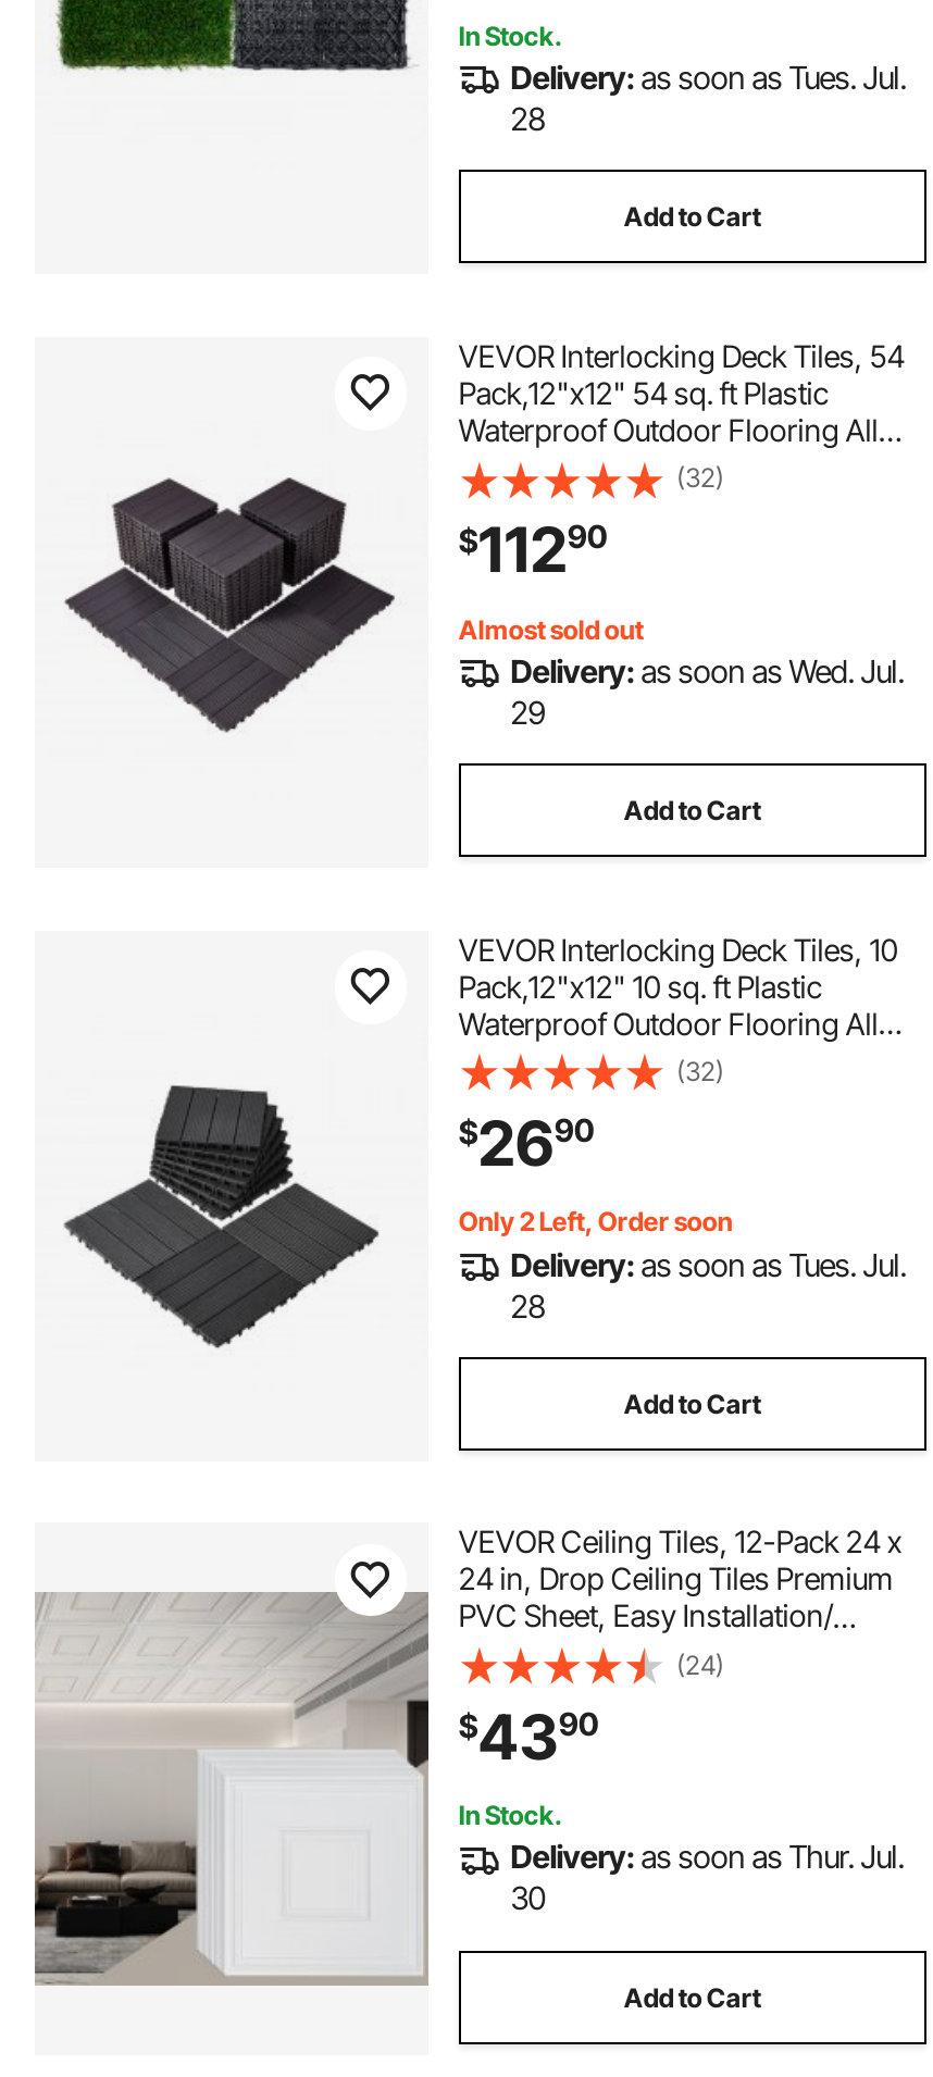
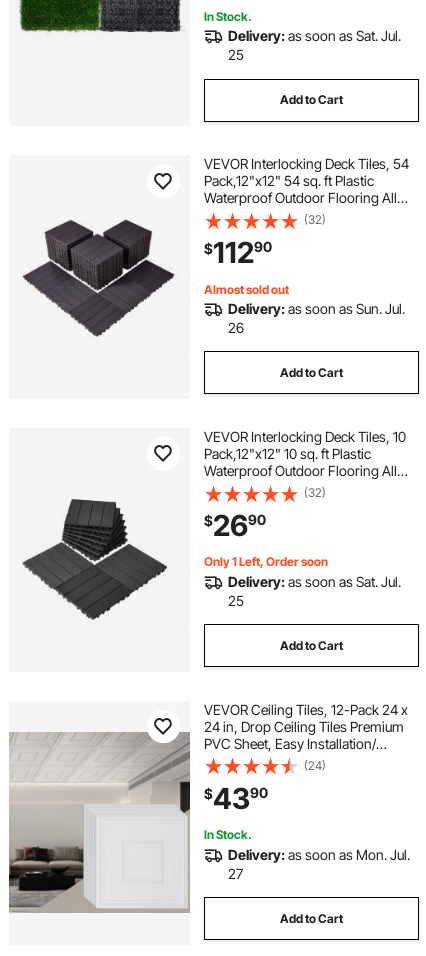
- Delivery: as soon as Tues. Jul.
+ Delivery: as soon as Sat. Jul.

- 28
+ 25

- Delivery: as soon as Wed. Jul.
+ Delivery: as soon as Sun. Jul.

- 29
+ 26

- Only 2 Left, Order soon
+ Only 1 Left, Order soon

- Delivery: as soon as Tues. Jul.
+ Delivery: as soon as Sat. Jul.

- 28
+ 25

- Delivery: as soon as Thur. Jul.
+ Delivery: as soon as Mon. Jul.

- 30
+ 27
